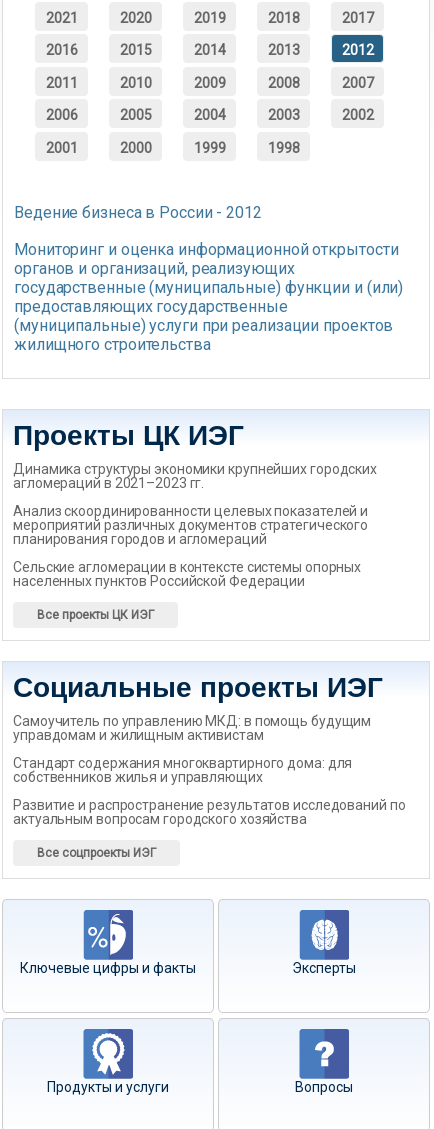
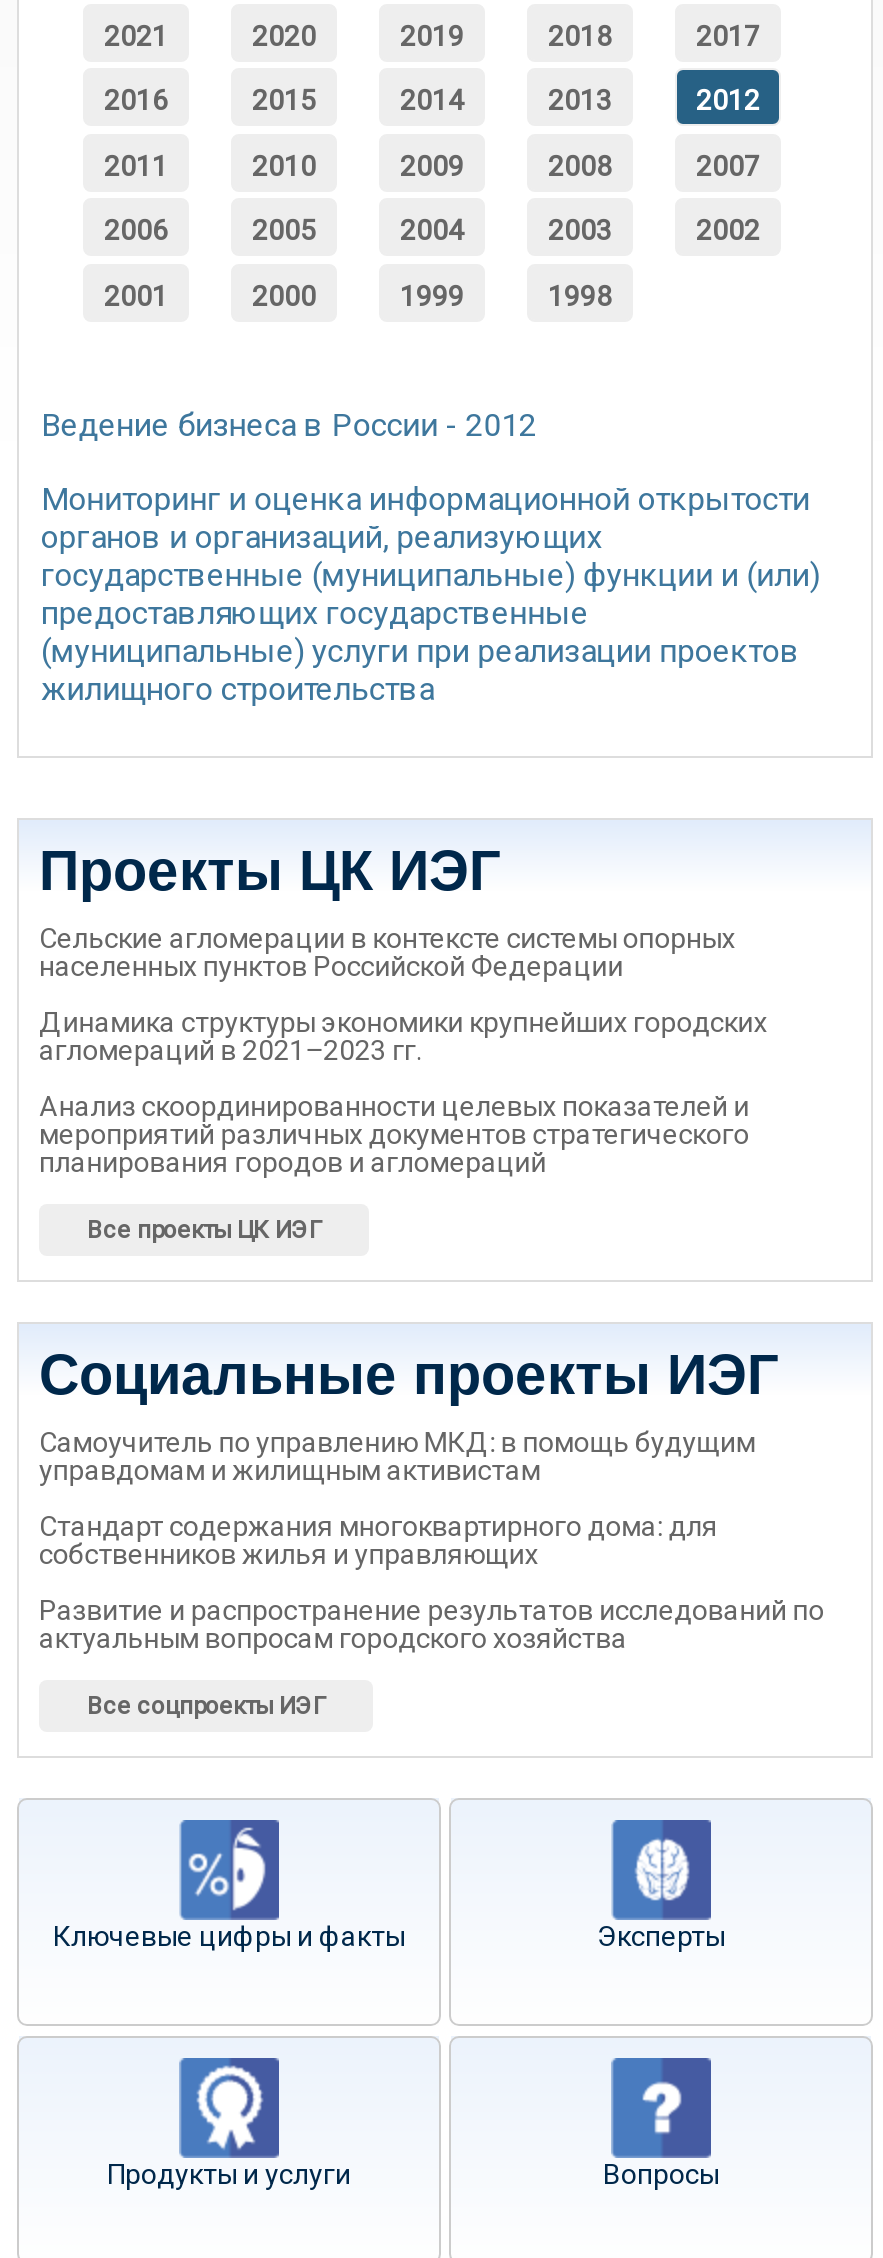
moved down: Динамика структуры экономики крупнейших городских | агломераций в 2021–2023 гг. | Анализ скоординированности целевых показателей и | мероприятий различных документов стратегического | планирования городов и агломераций

moved up: Сельские агломерации в контексте системы опорных | населенных пунктов Российской Федерации
